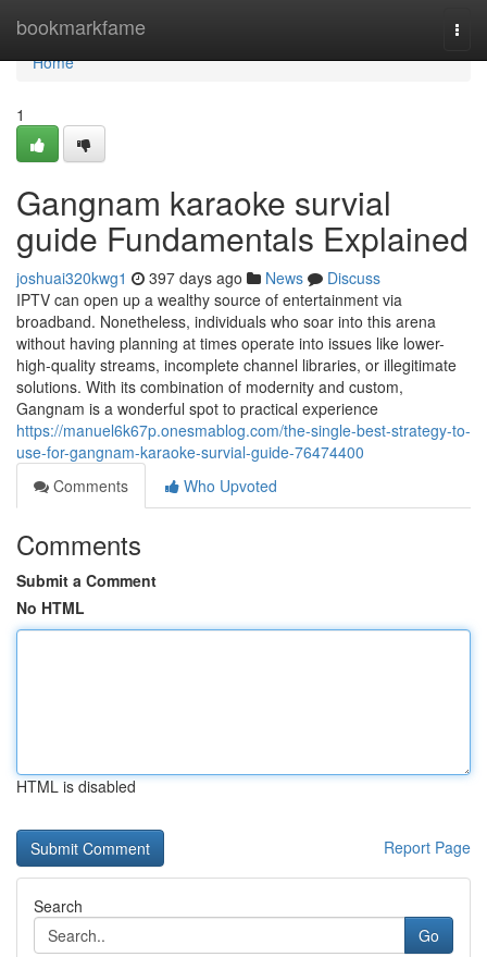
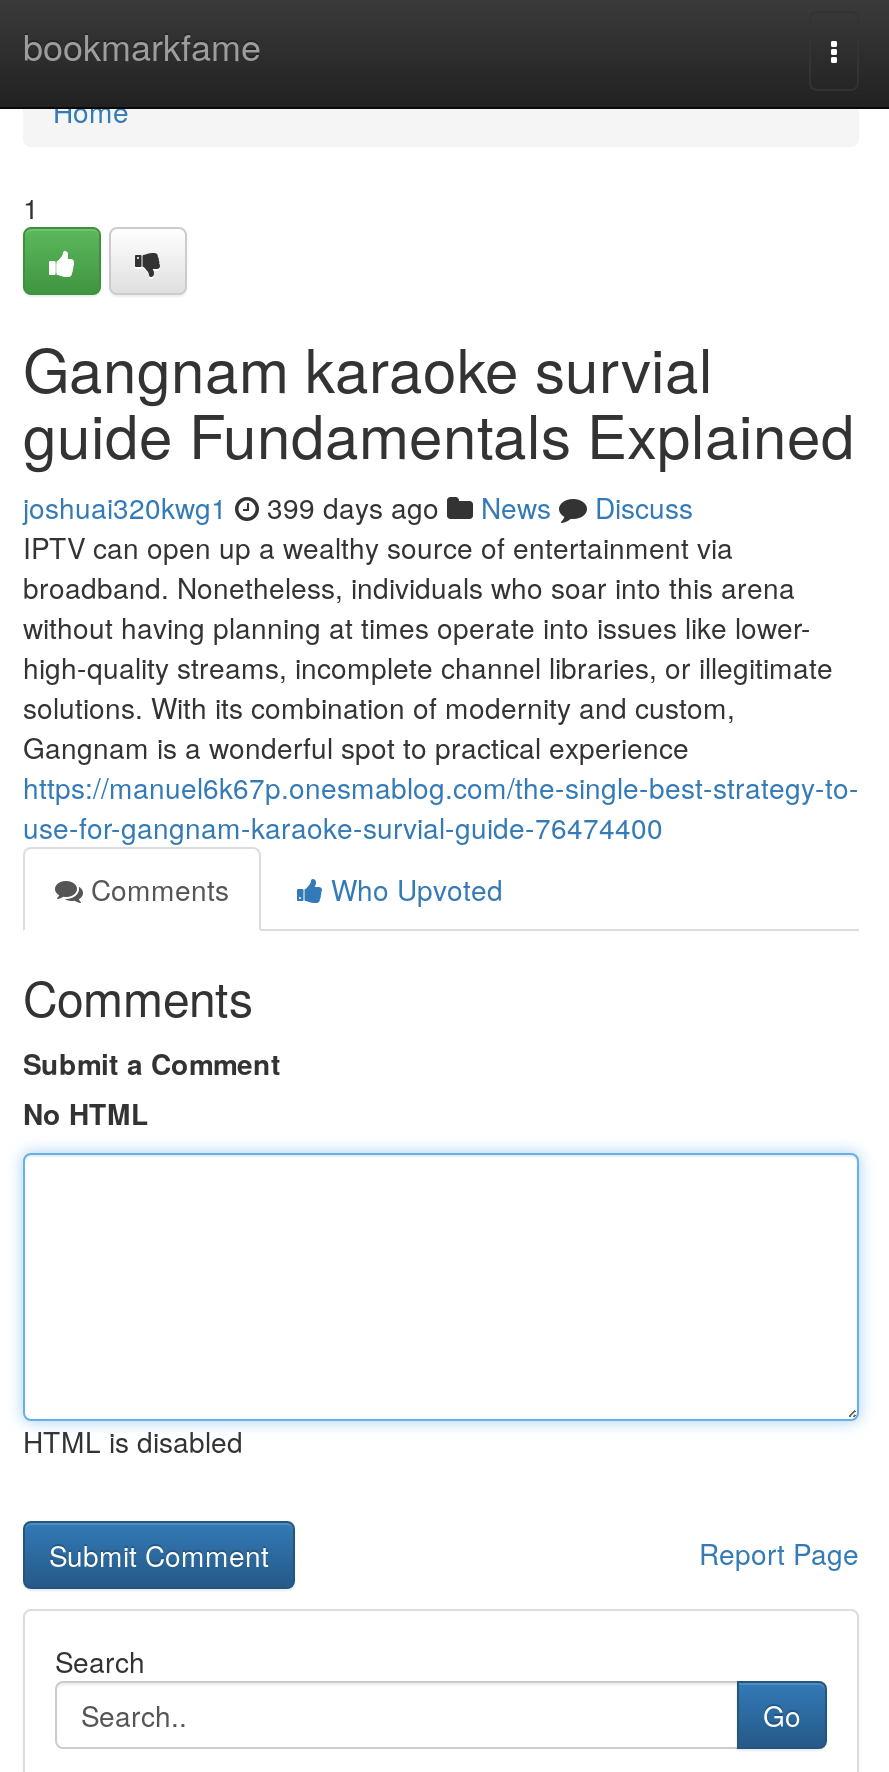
- joshuai320kwg1 397 days ago News Discuss
+ joshuai320kwg1 399 days ago News Discuss
